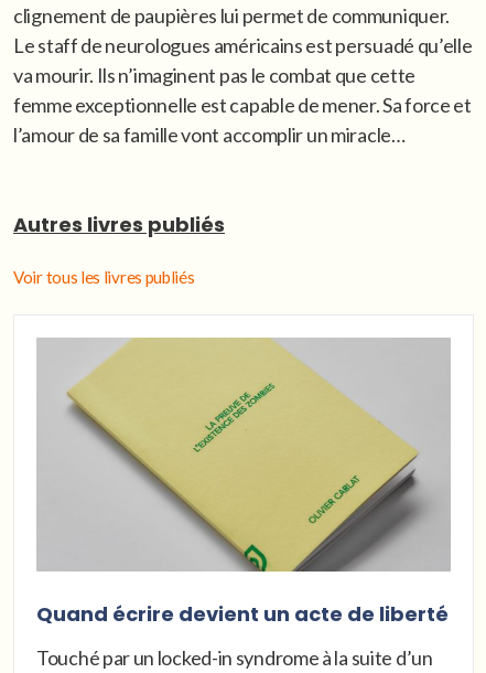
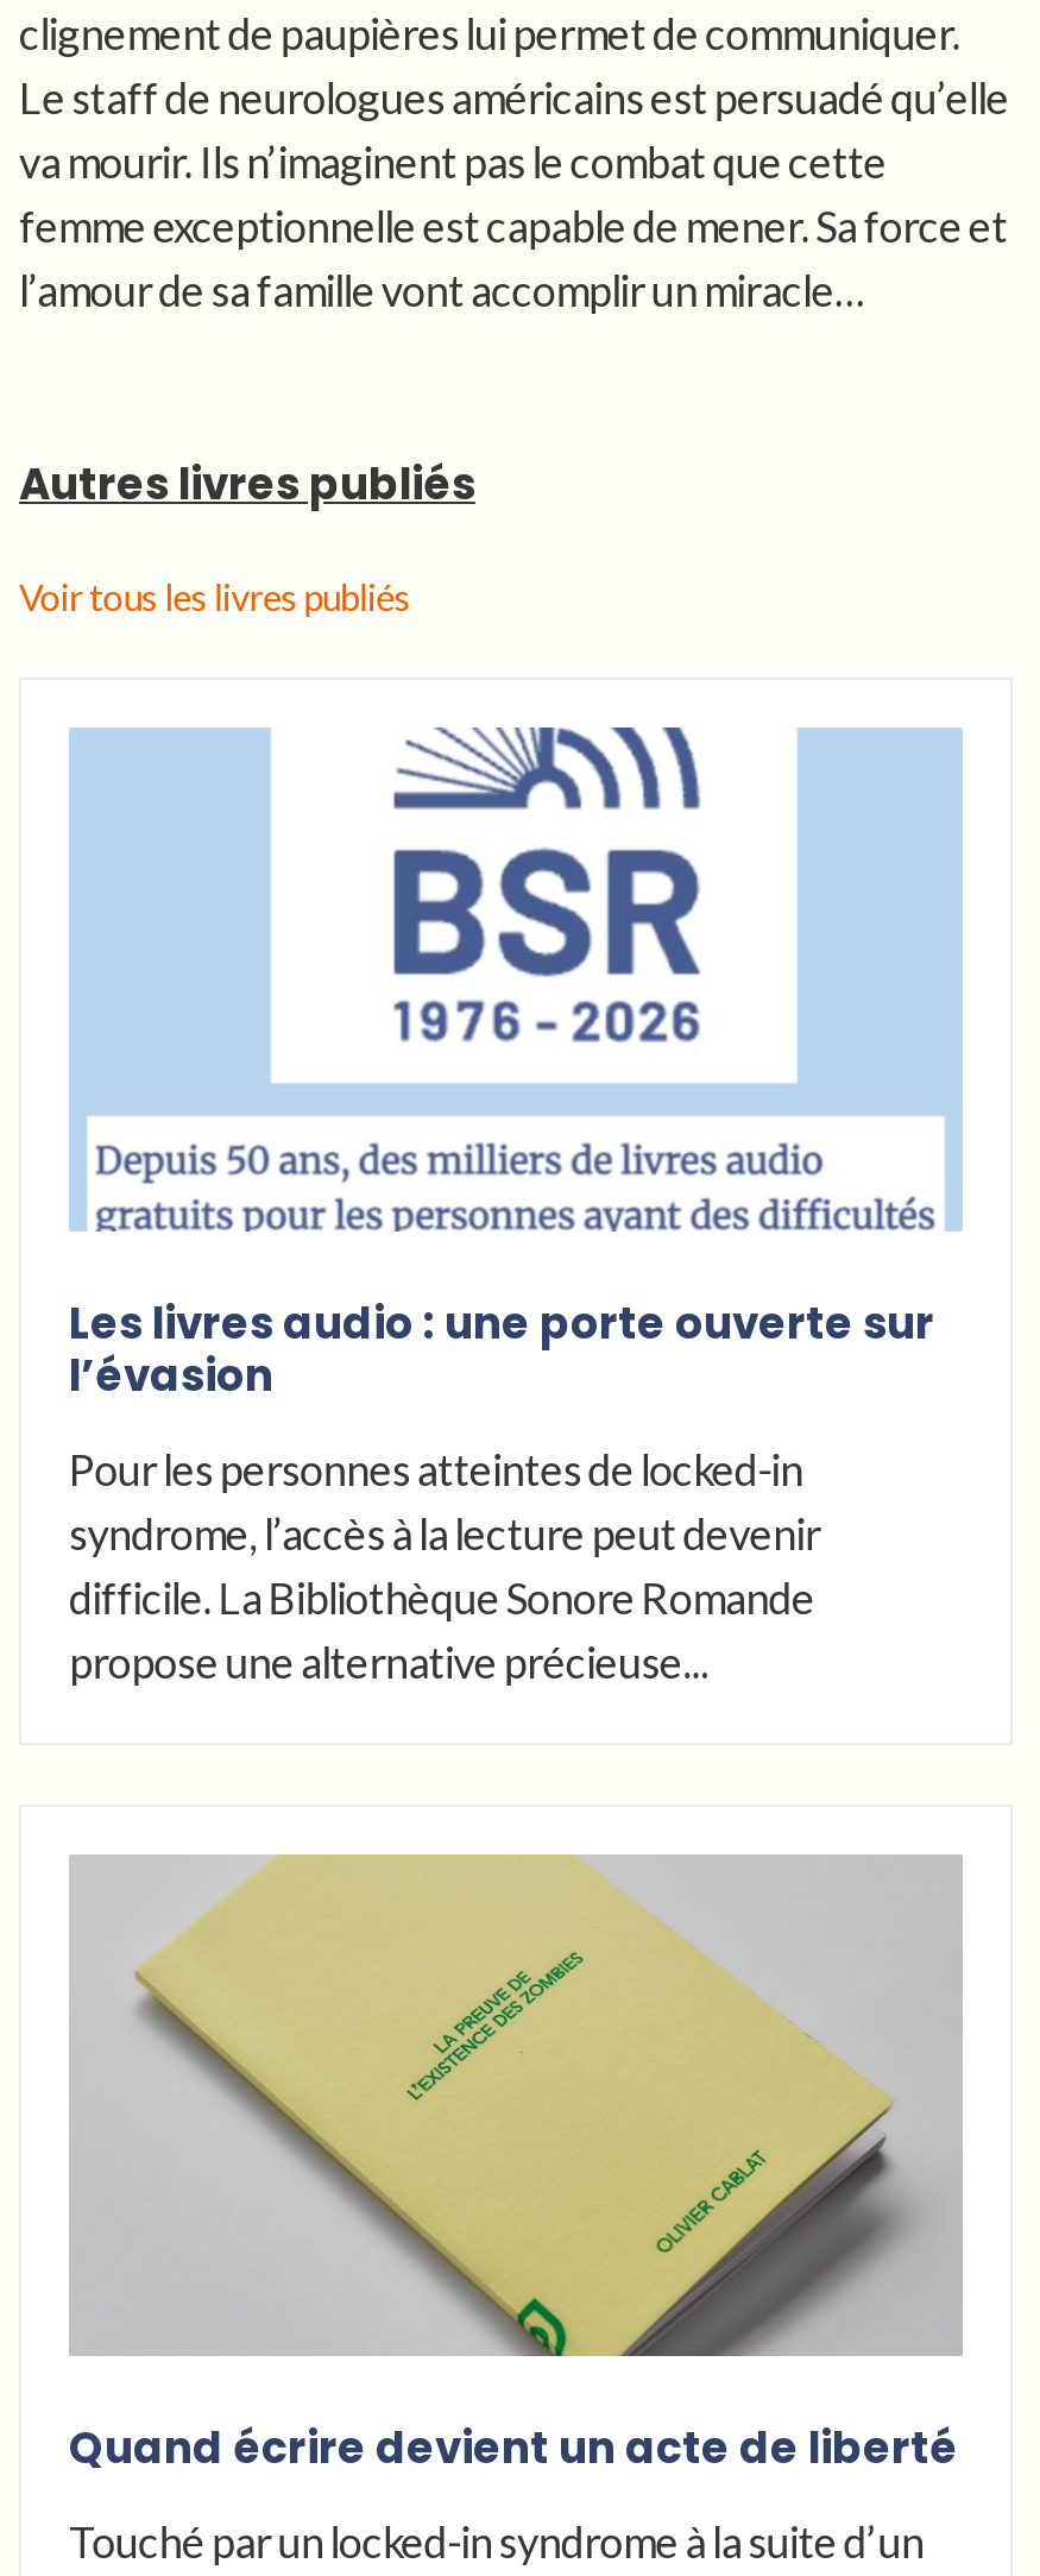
+ [image]
+ Les livres audio : une porte ouverte sur
+ l’évasion
+ Pour les personnes atteintes de locked-in
+ syndrome, l’accès à la lecture peut devenir
+ difficile. La Bibliothèque Sonore Romande
+ propose une alternative précieuse...
